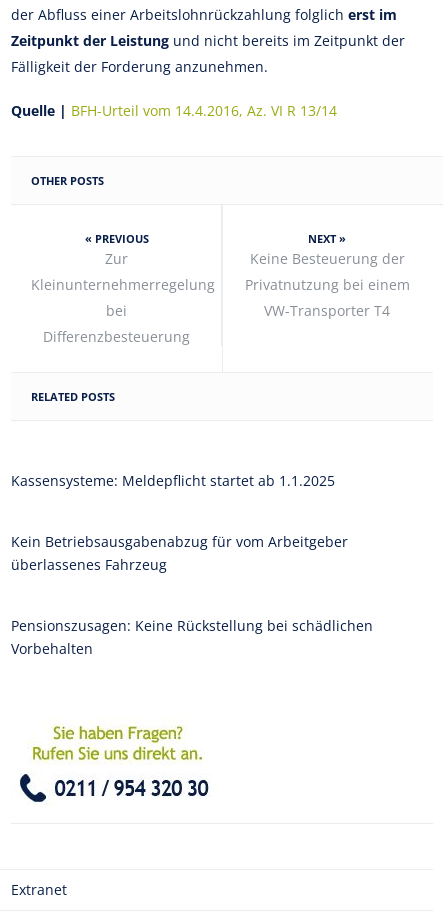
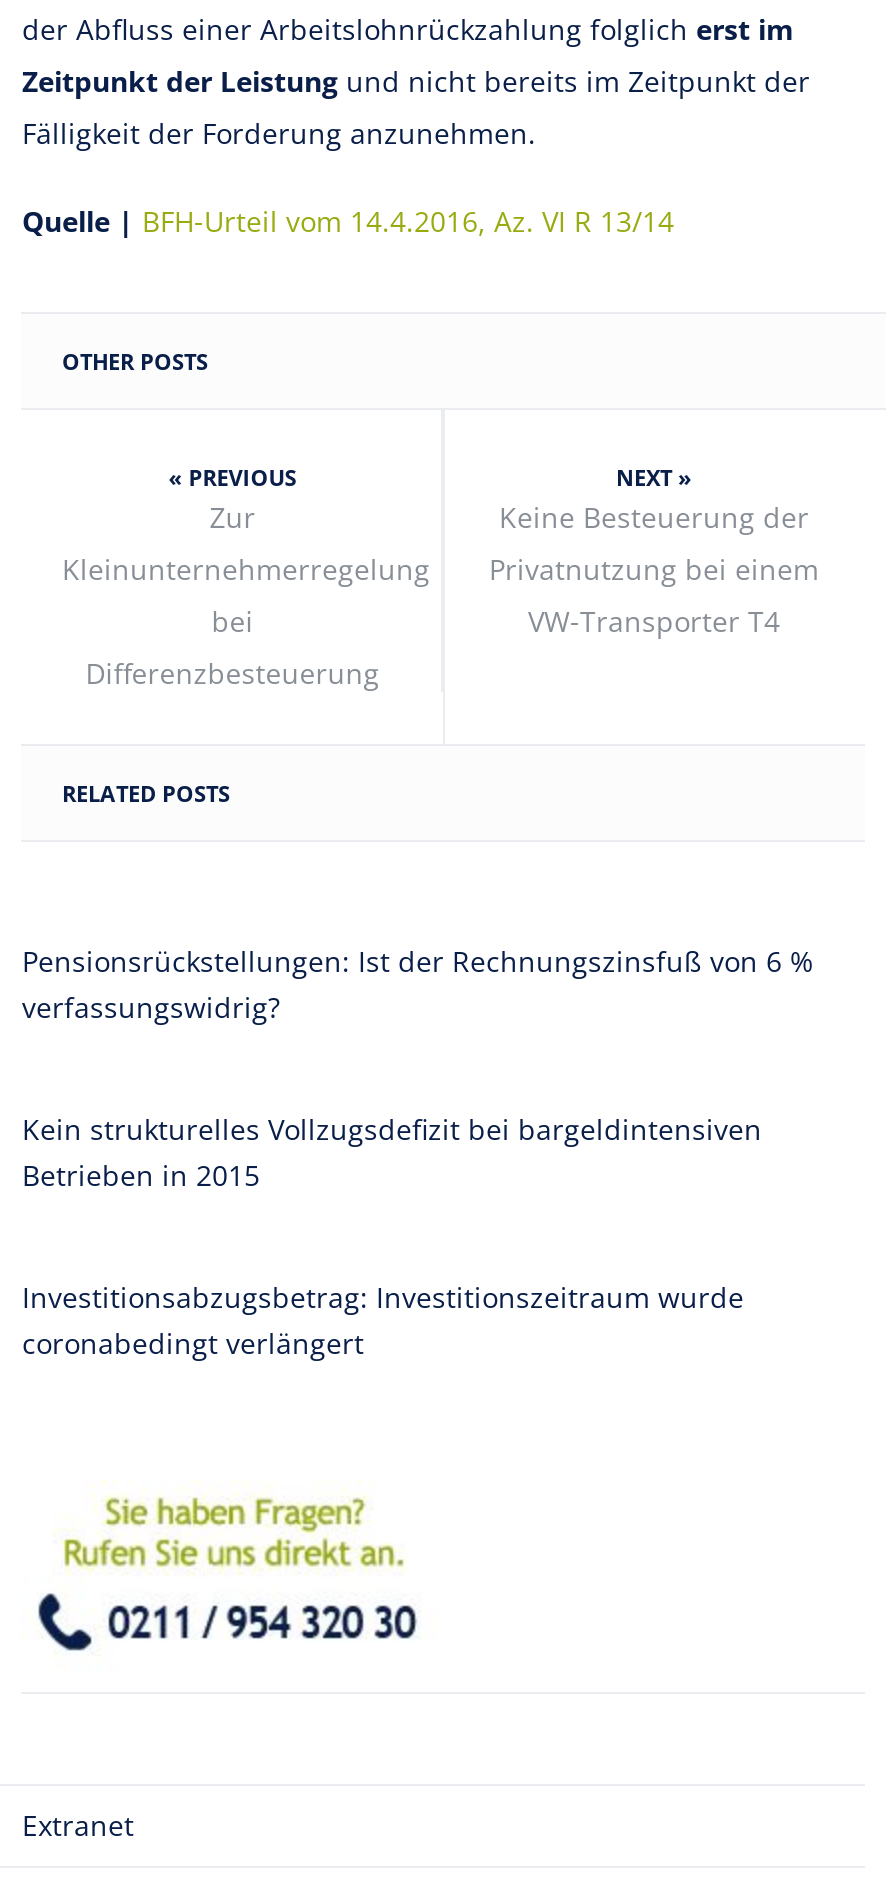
- Kassensysteme: Meldepflicht startet ab 1.1.2025
+ Pensionsrückstellungen: Ist der Rechnungszinsfuß von 6 %
+ verfassungswidrig?

- Kein Betriebsausgabenabzug für vom Arbeitgeber
- überlassenes Fahrzeug
+ Kein strukturelles Vollzugsdefizit bei bargeldintensiven
+ Betrieben in 2015

- Pensionszusagen: Keine Rückstellung bei schädlichen
- Vorbehalten
+ Investitionsabzugsbetrag: Investitionszeitraum wurde
+ coronabedingt verlängert
